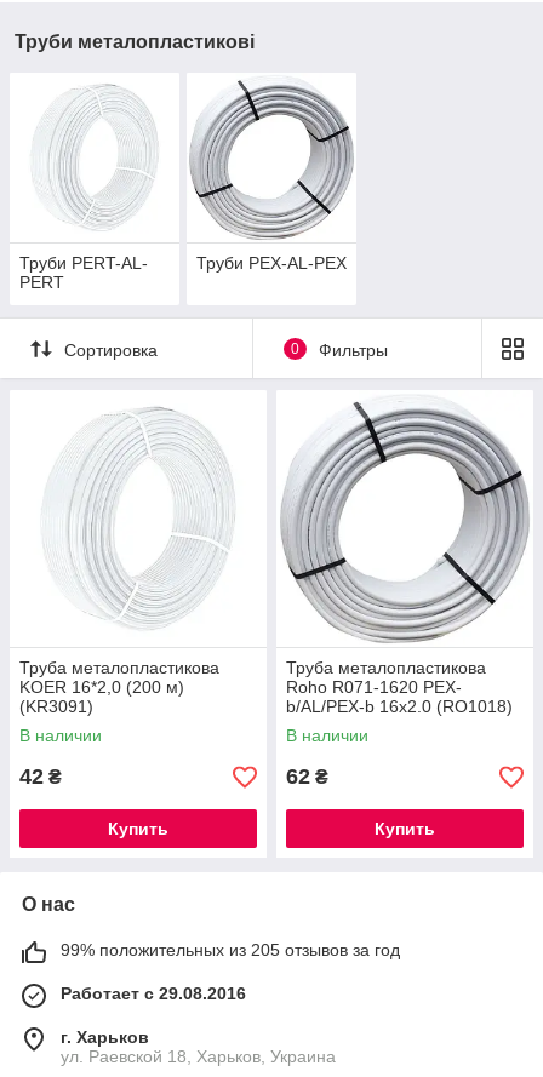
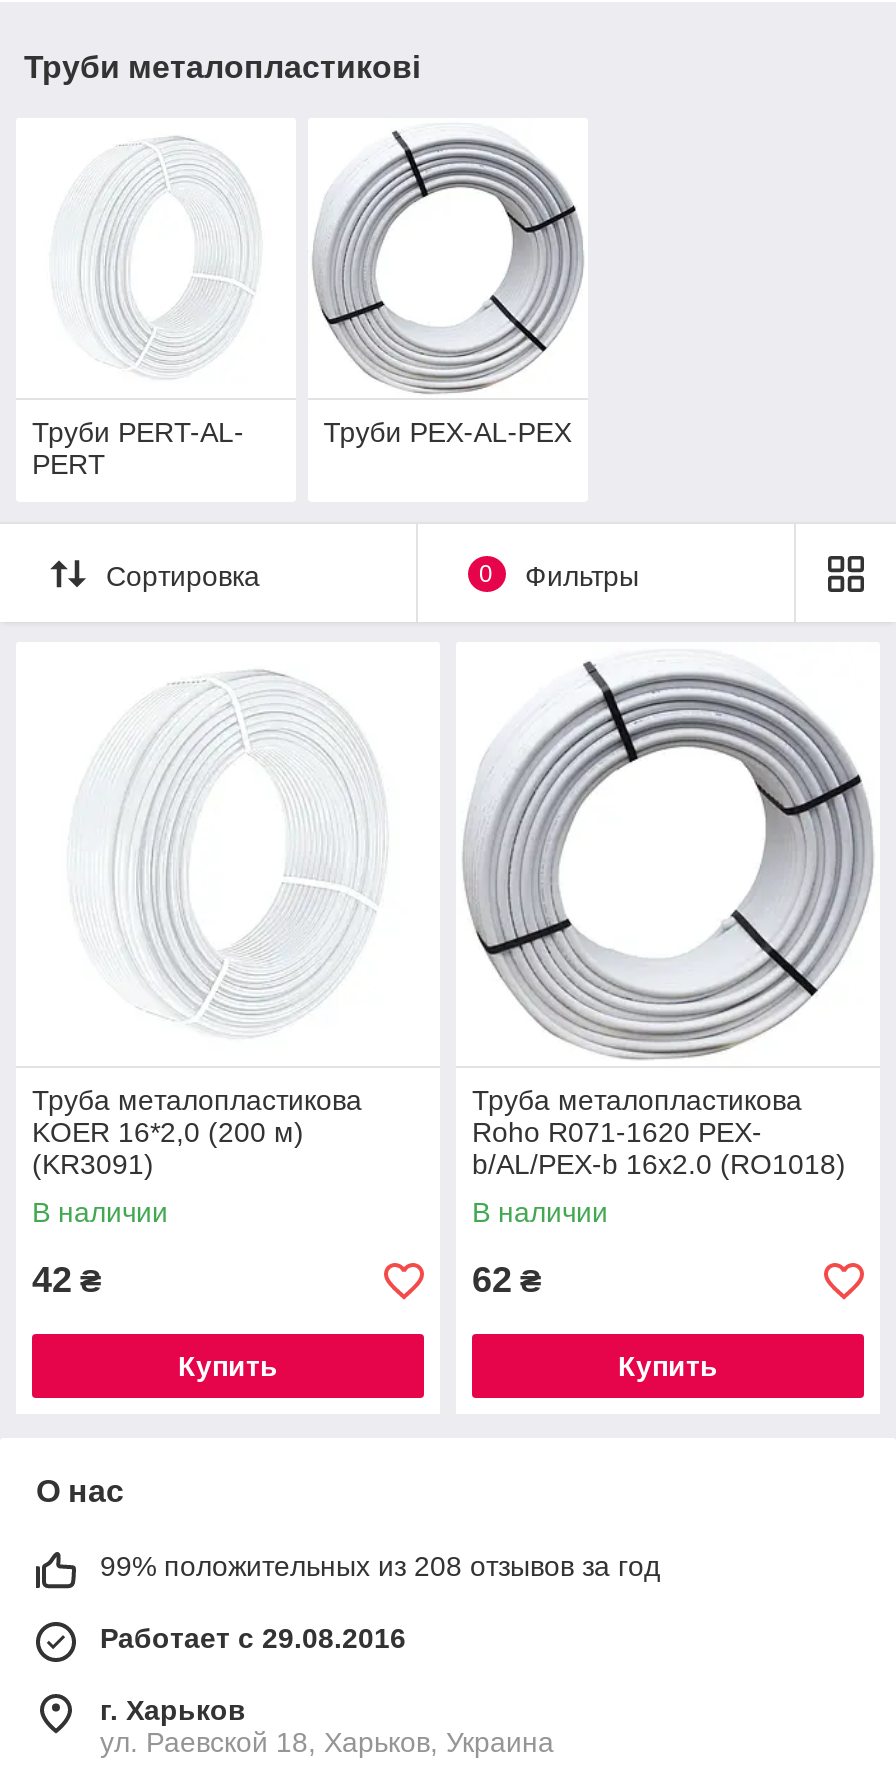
- 99% положительных из 205 отзывов за год
+ 99% положительных из 208 отзывов за год
